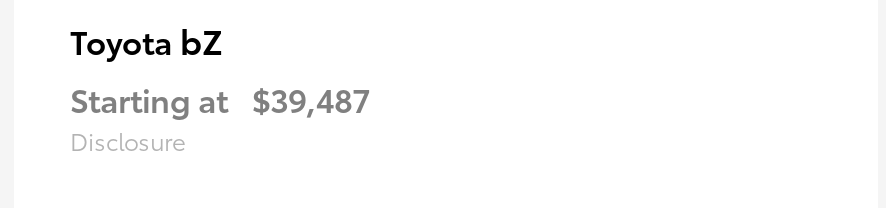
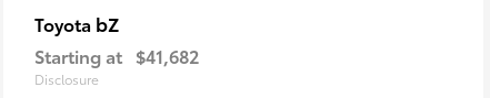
- Starting at $39,487
+ Starting at $41,682
